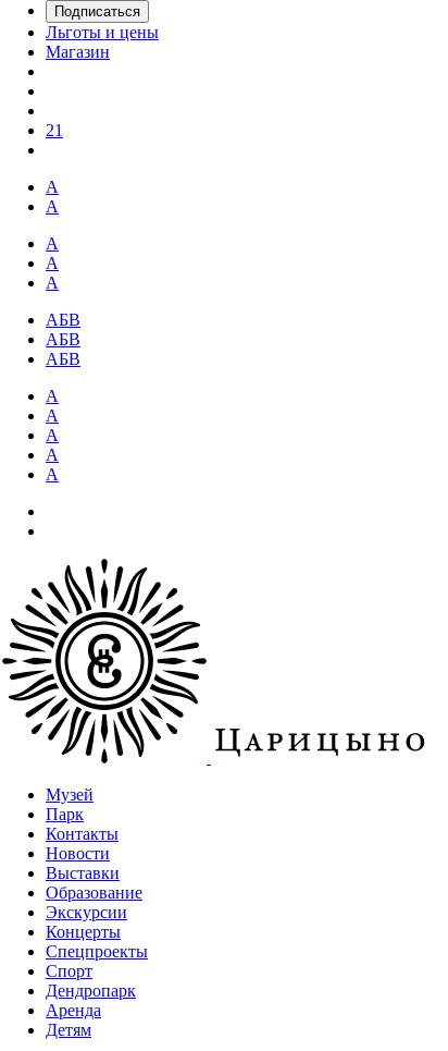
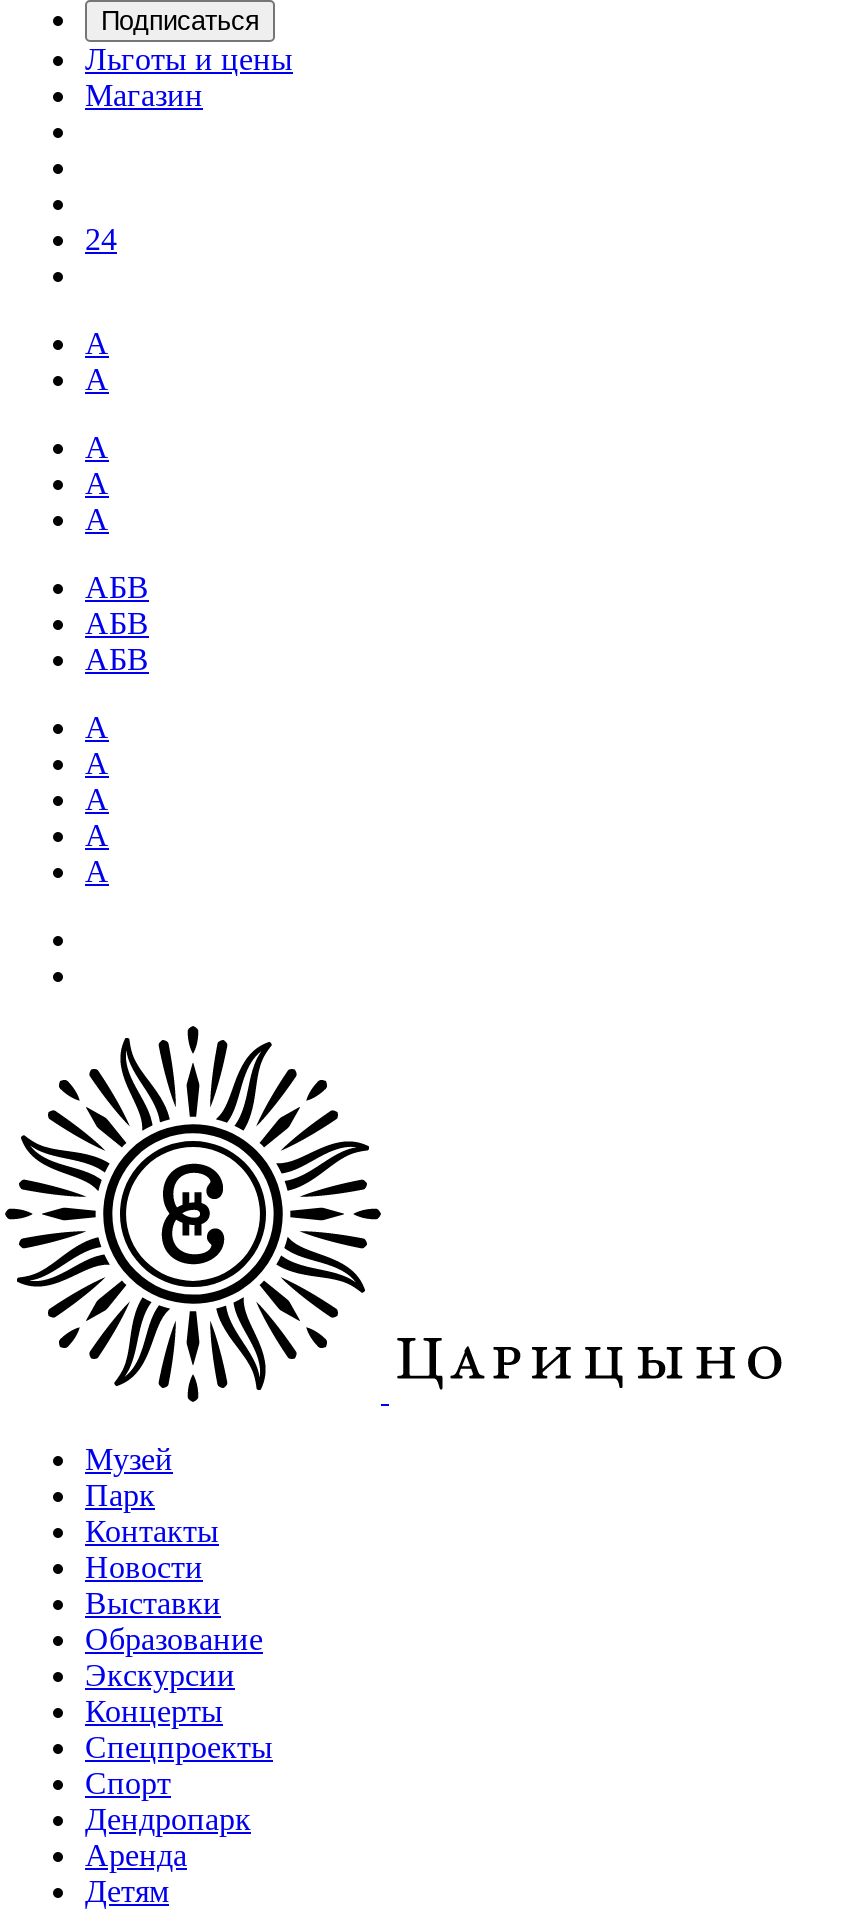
- 21
+ 24
